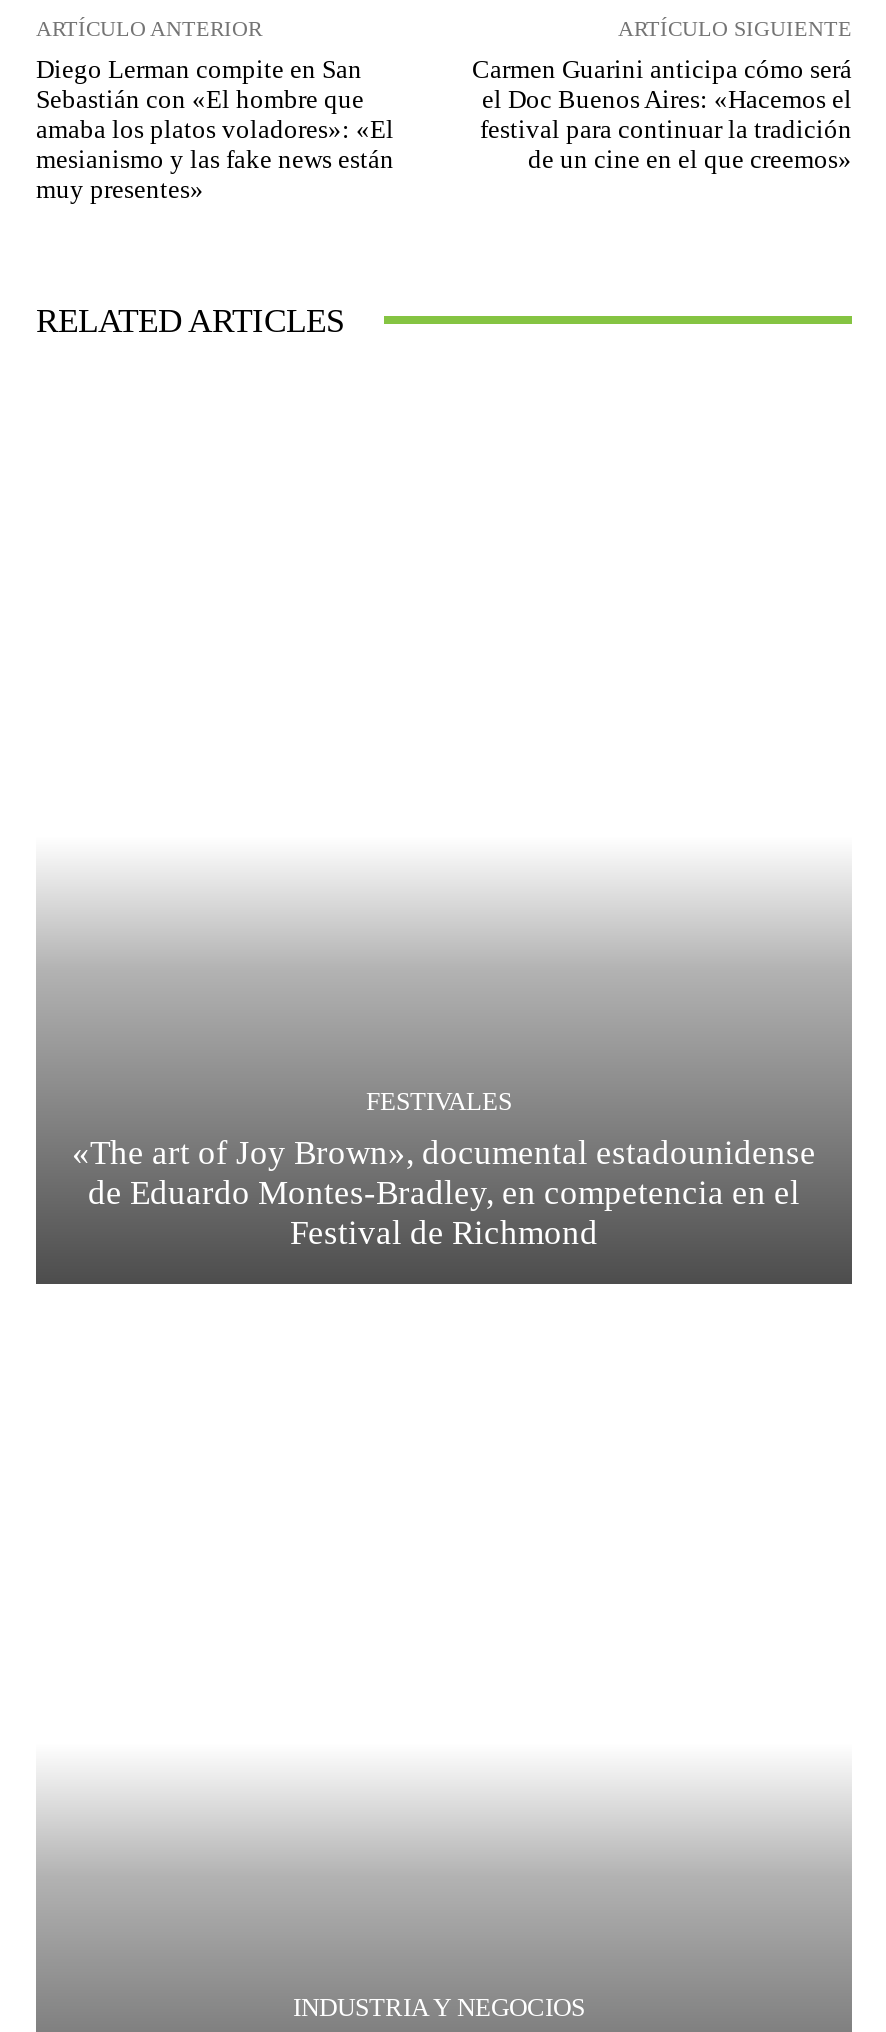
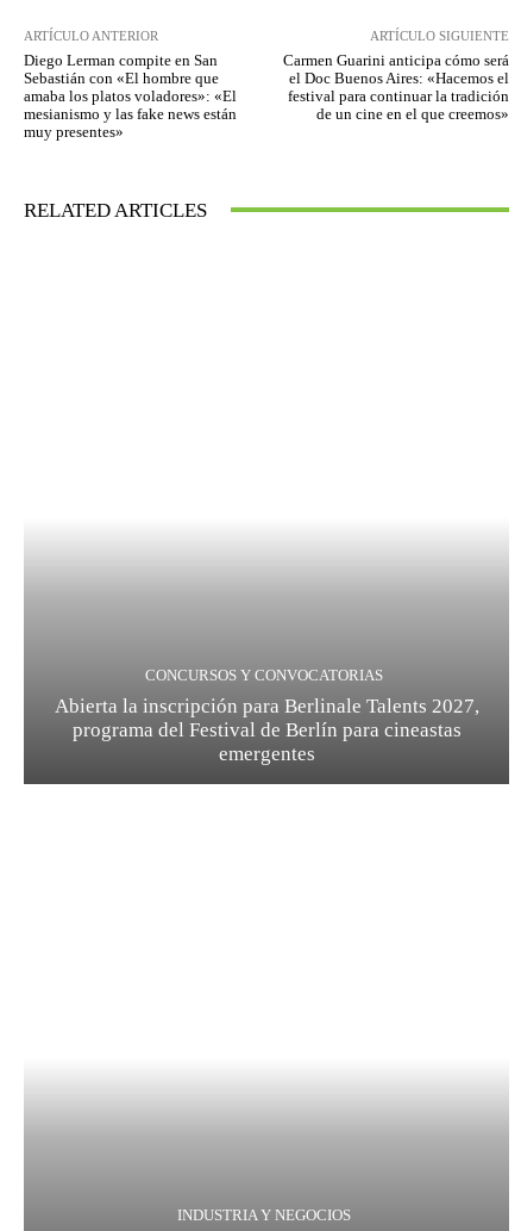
- FESTIVALES
+ CONCURSOS Y CONVOCATORIAS

- «The art of Joy Brown», documental estadounidense
- de Eduardo Montes-Bradley, en competencia en el
- Festival de Richmond
+ Abierta la inscripción para Berlinale Talents 2027,
+ programa del Festival de Berlín para cineastas
+ emergentes
